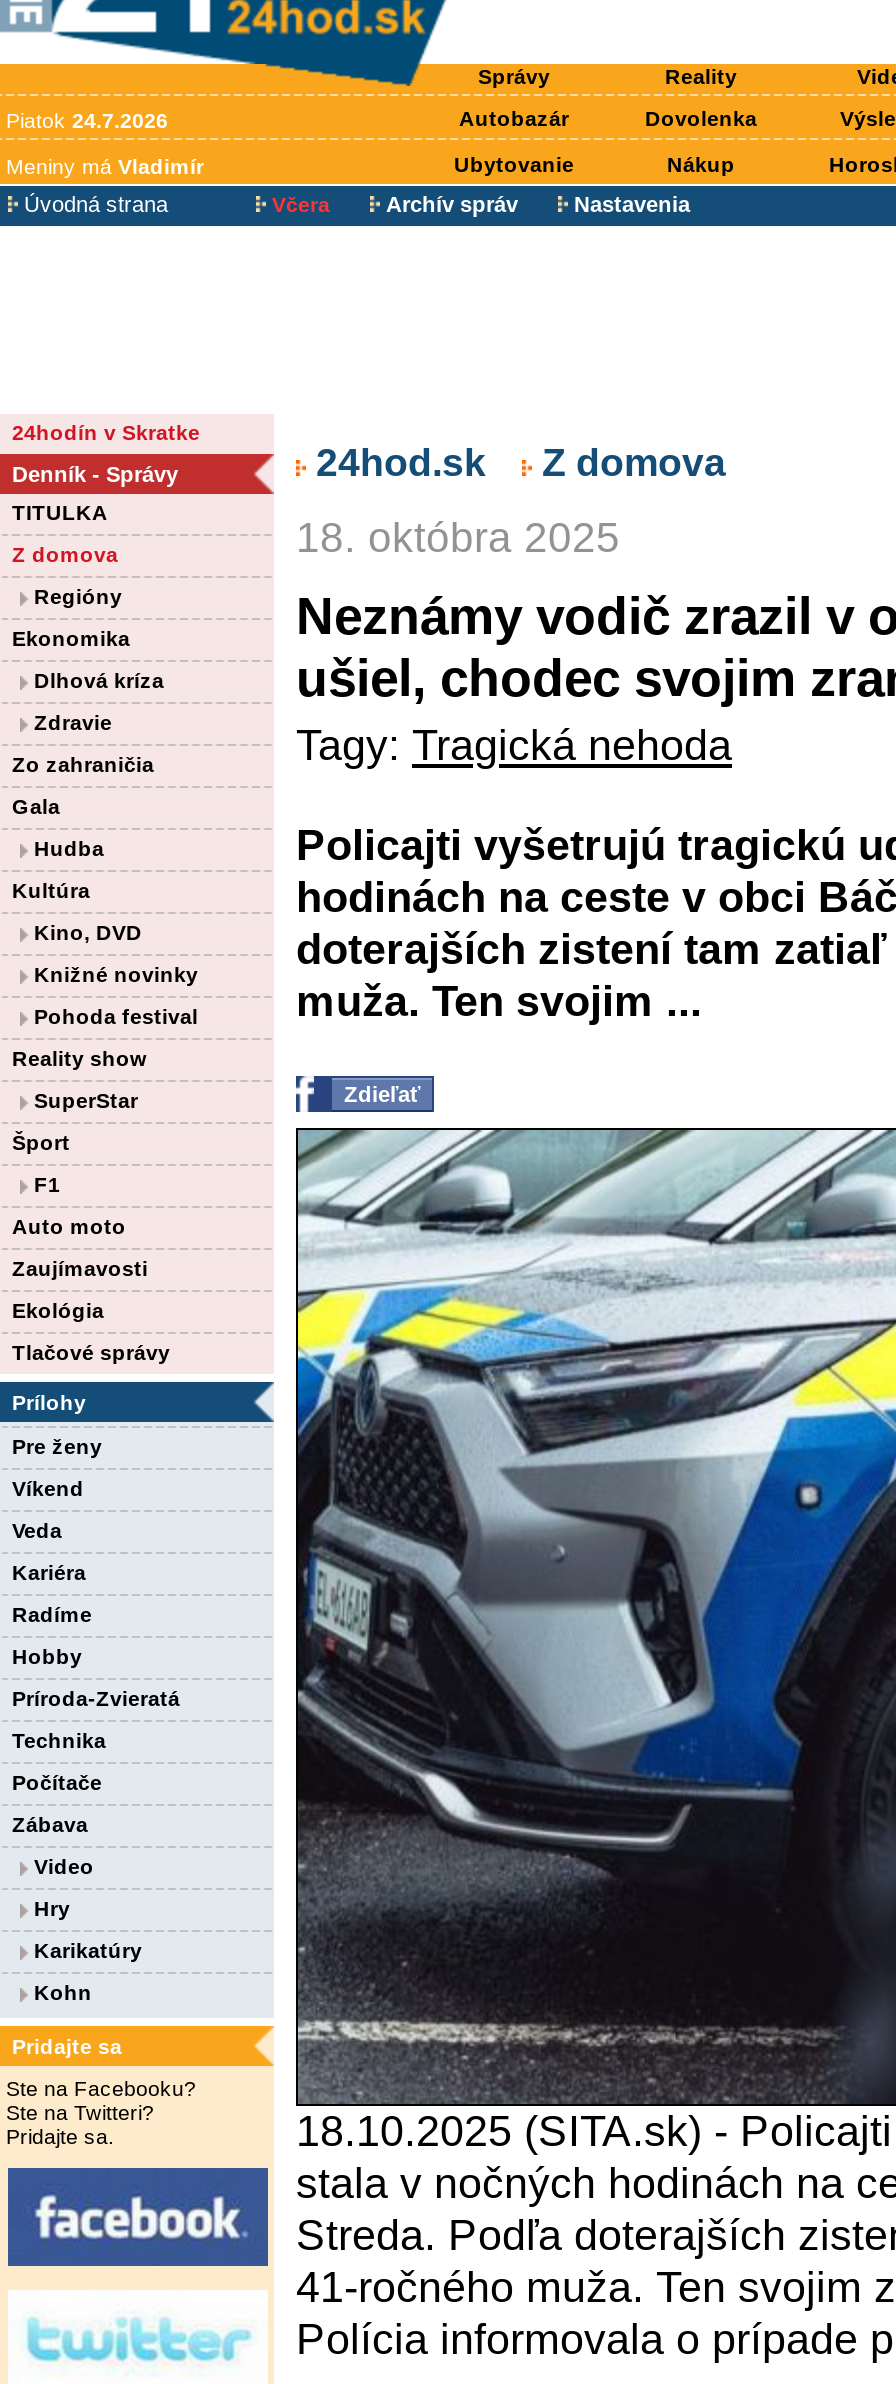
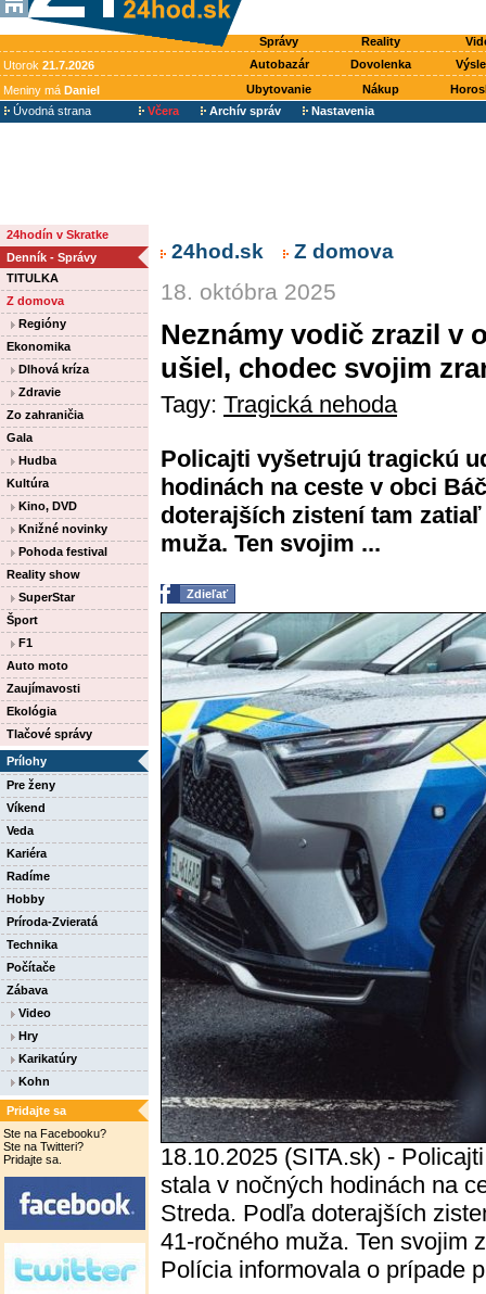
- Piatok 24.7.2026
+ Utorok 21.7.2026

- Meniny má Vladimír
+ Meniny má Daniel
